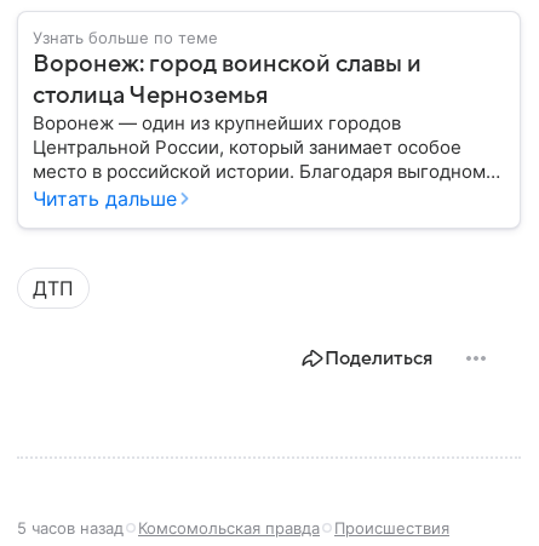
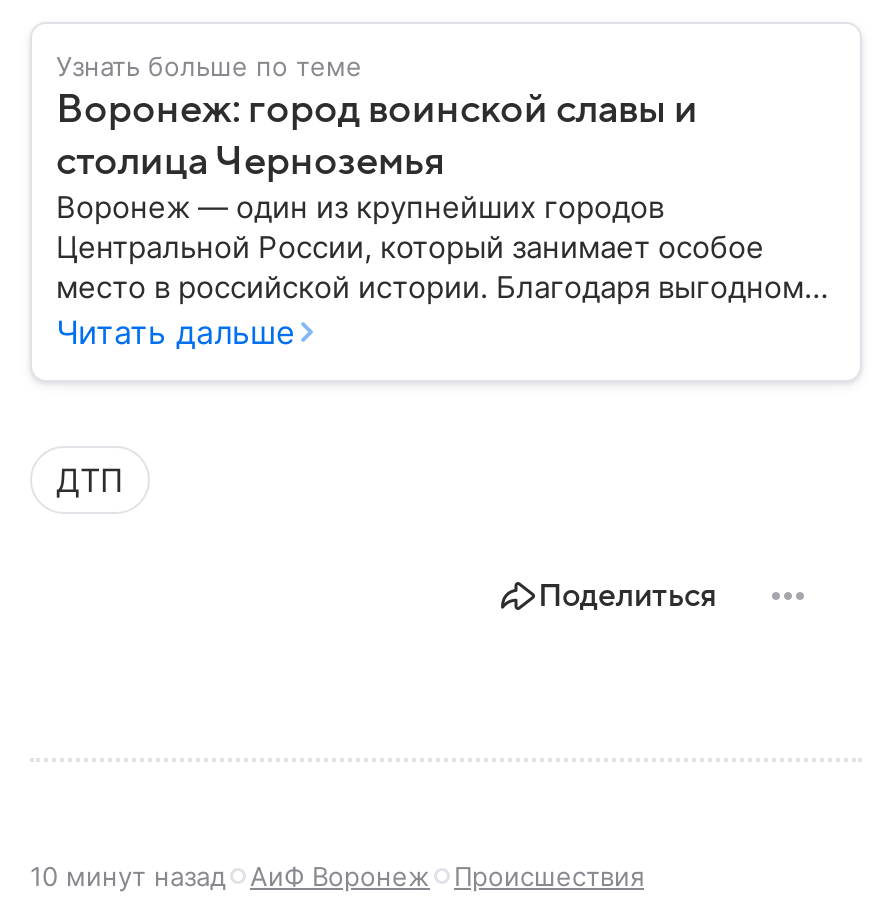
- 5 часов назад
- Комсомольская правда
+ 10 минут назад
+ АиФ Воронеж
